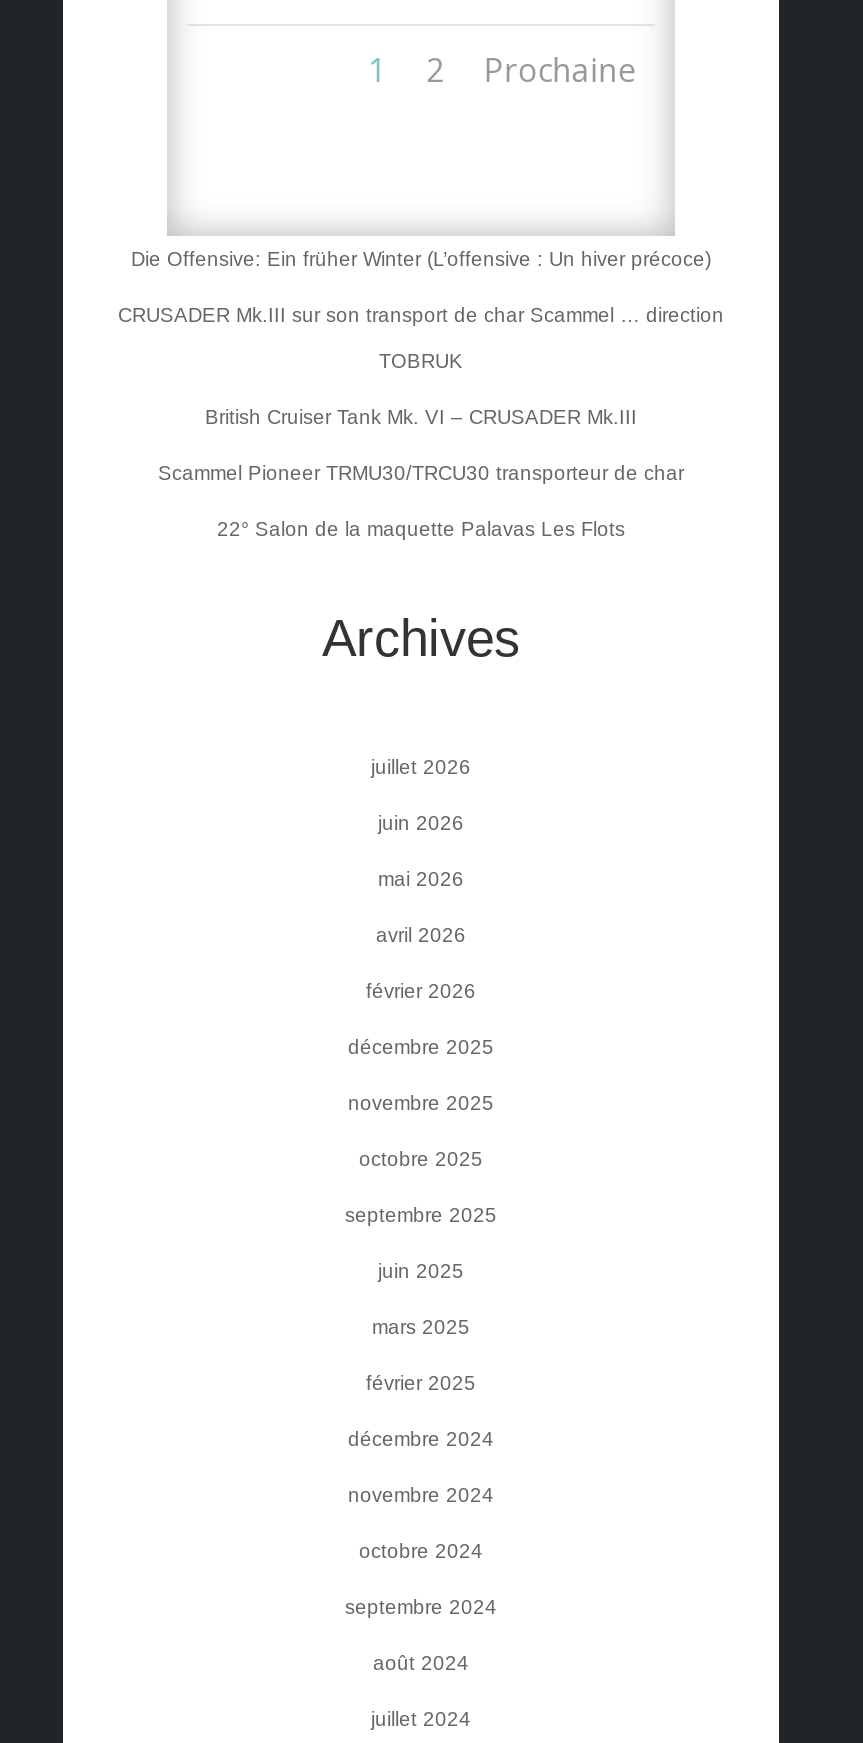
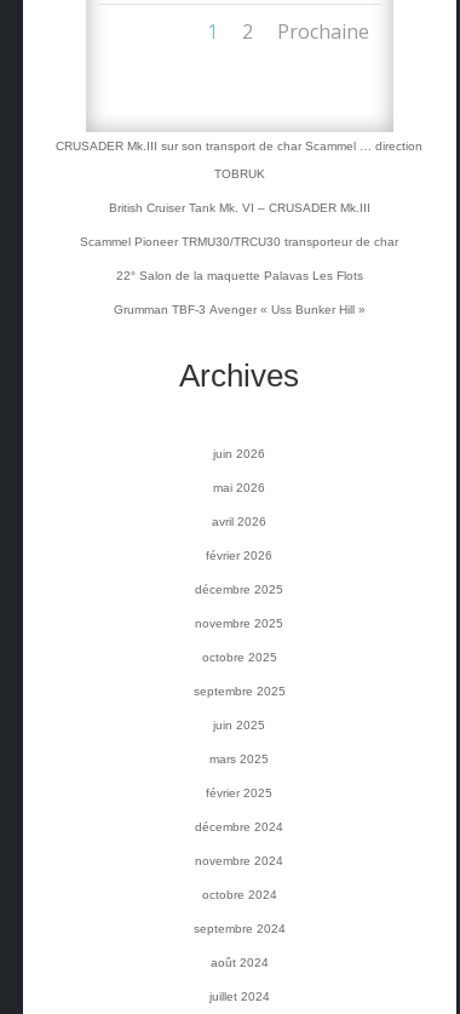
- Die Offensive: Ein früher Winter (L’offensive : Un hiver précoce)

+ Grumman TBF-3 Avenger « Uss Bunker Hill »

- juillet 2026
